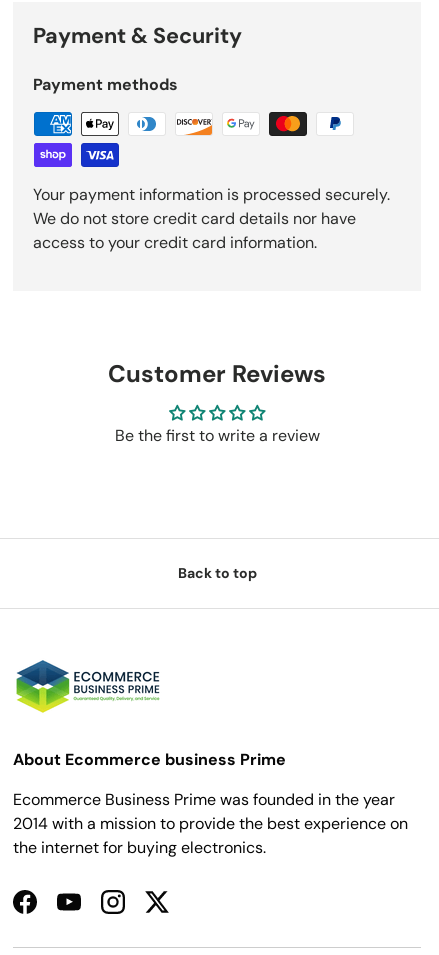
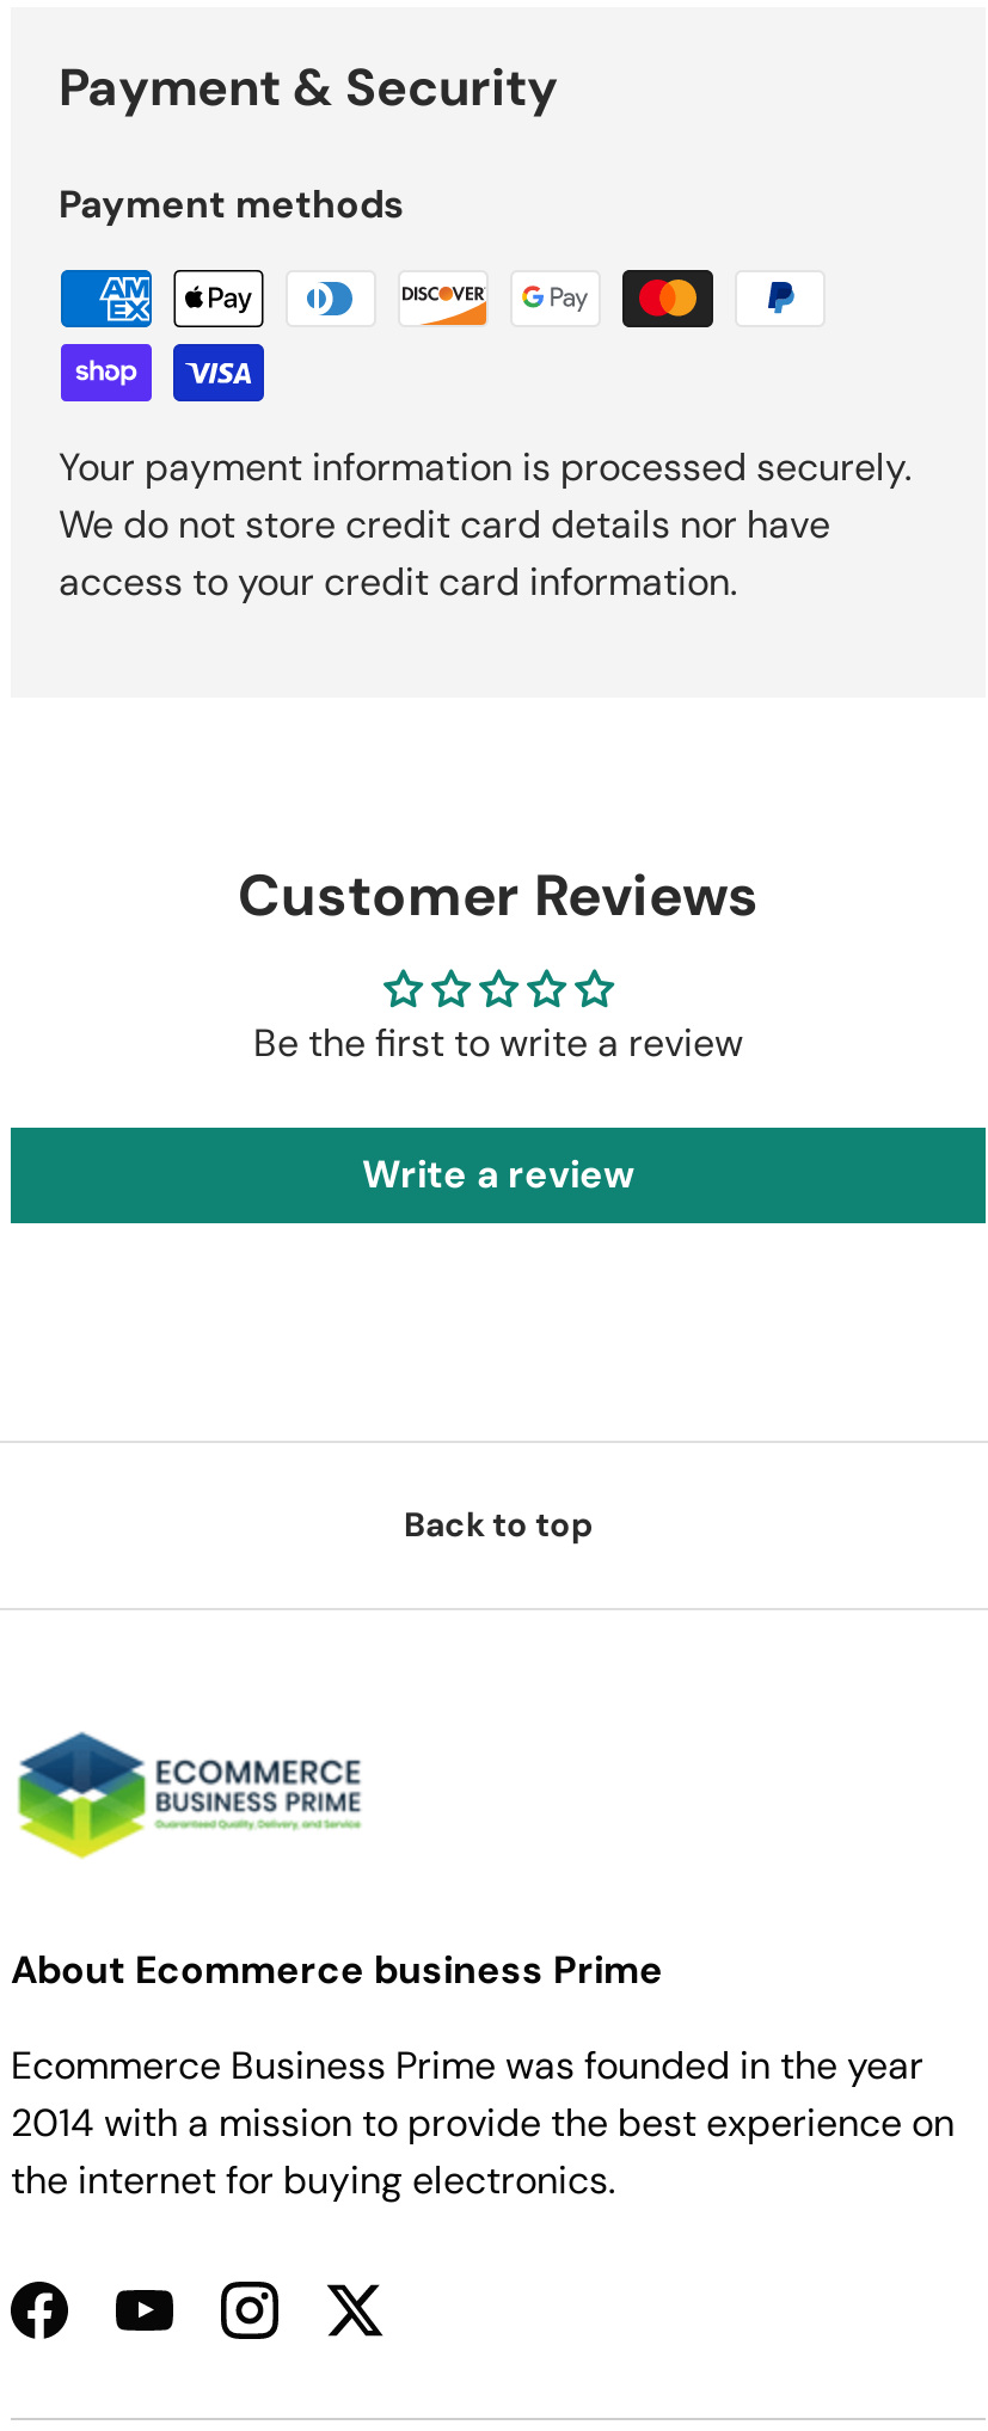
+ Write a review
